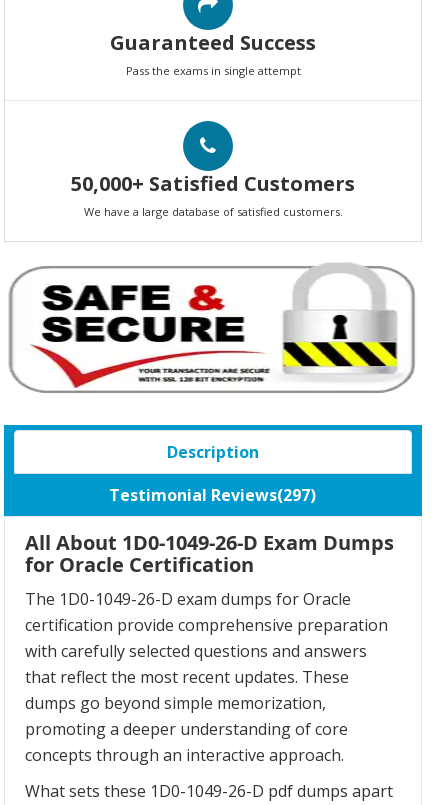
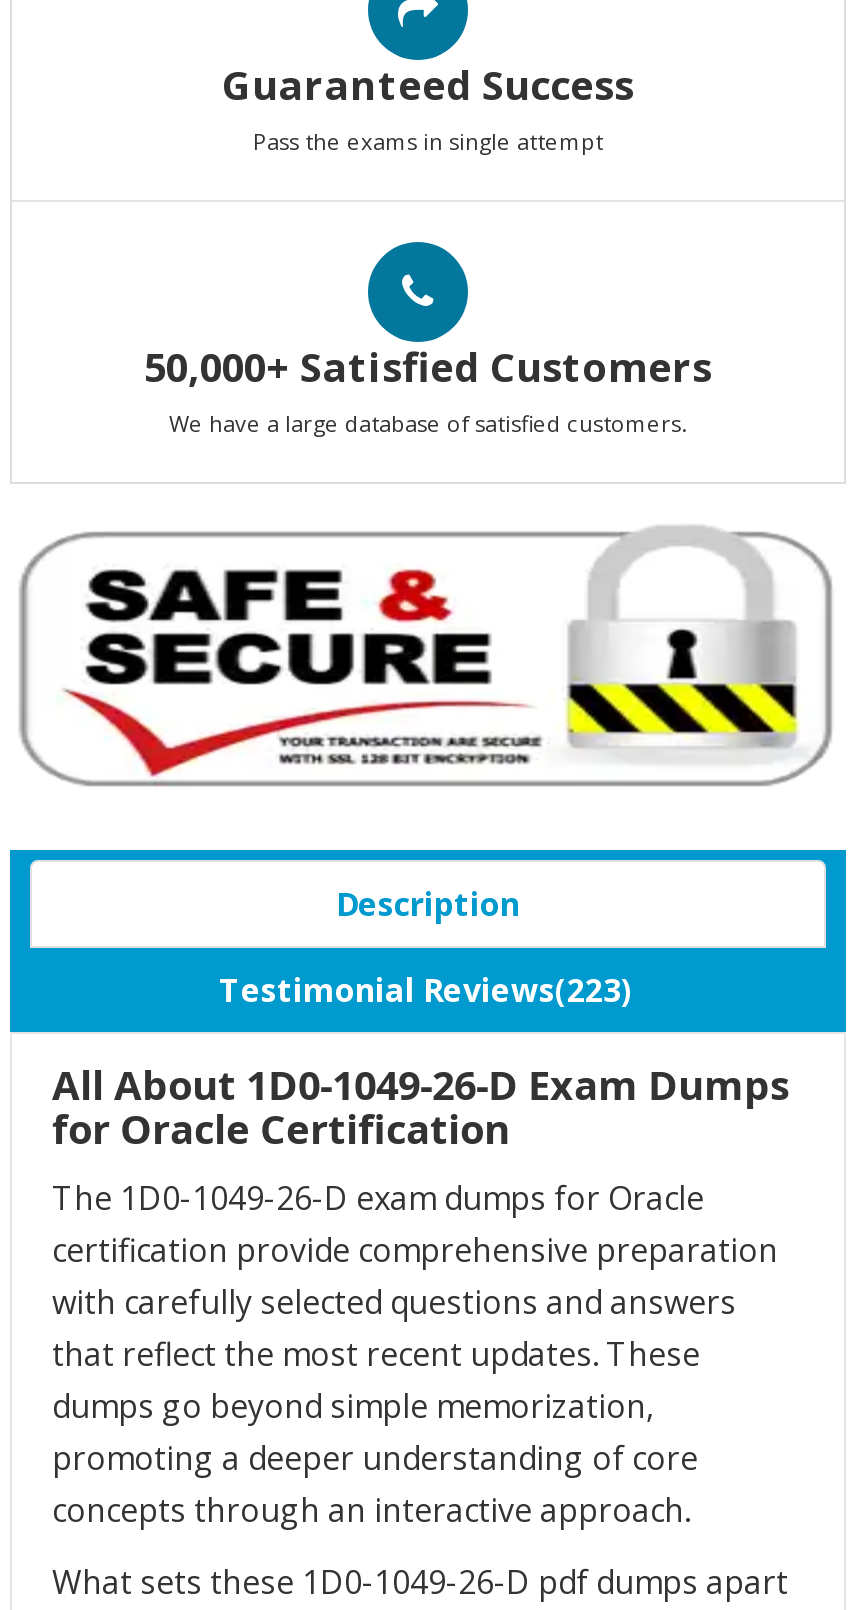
- Testimonial Reviews(297)
+ Testimonial Reviews(223)
